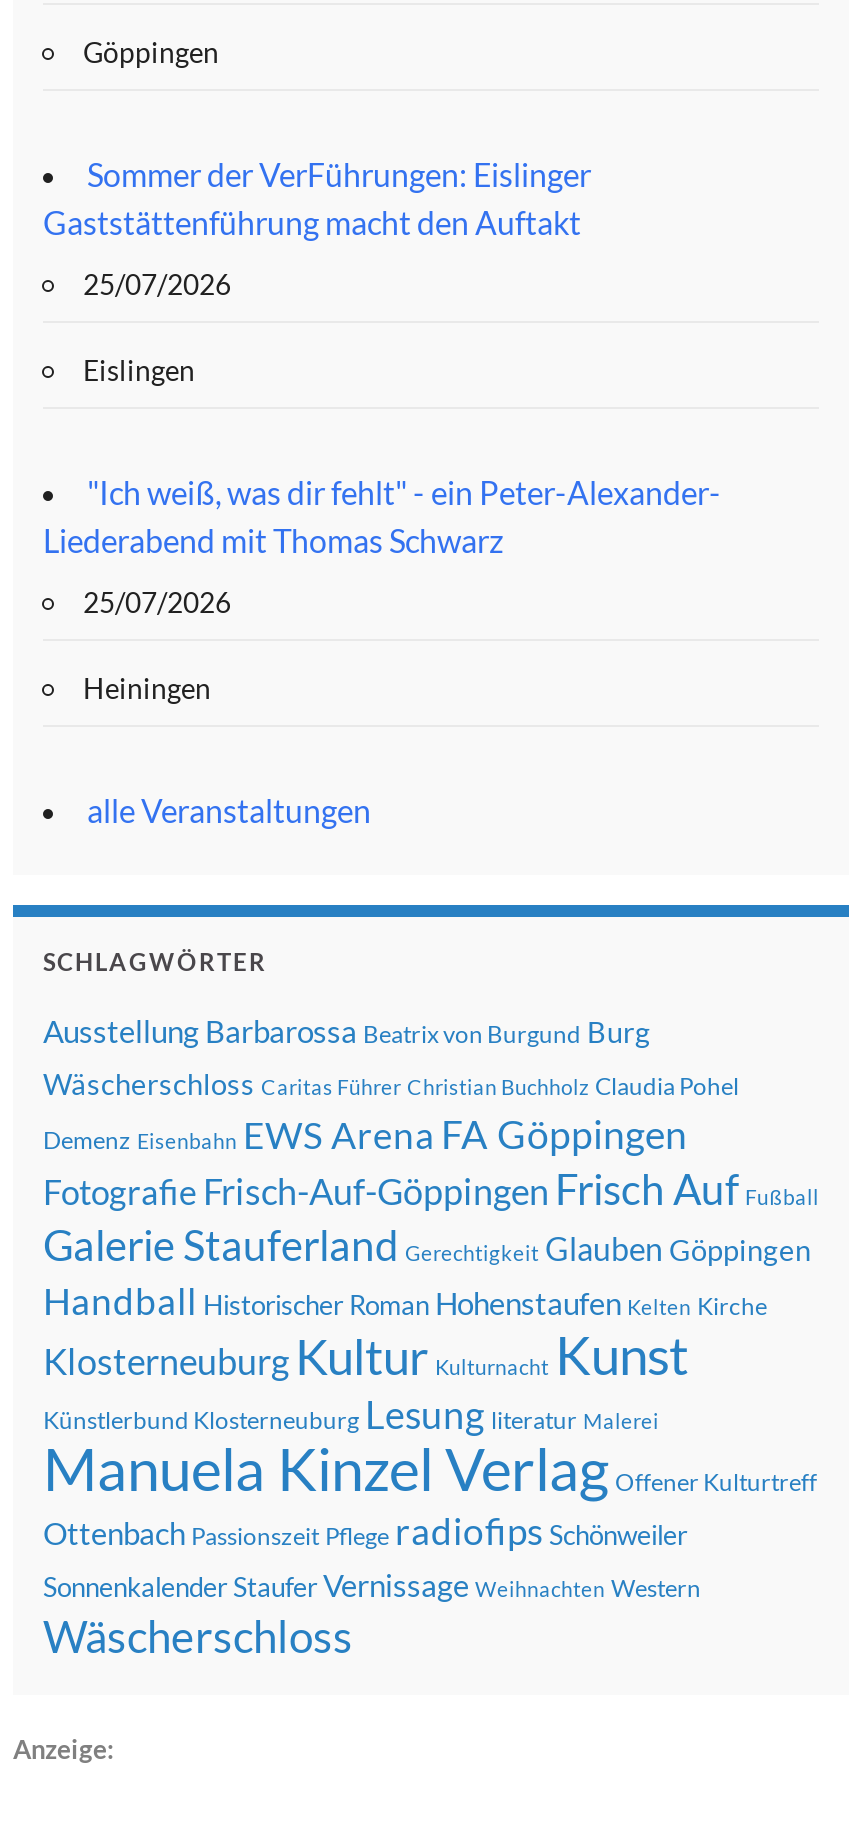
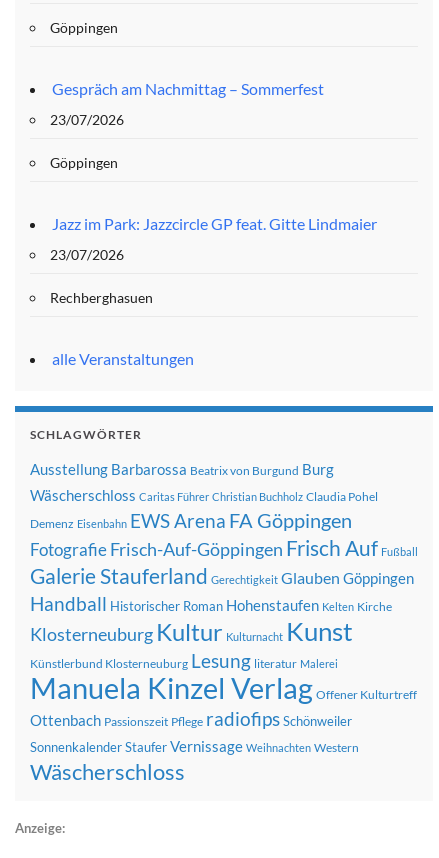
- Sommer der VerFührungen: Eislinger
- Gaststättenführung macht den Auftakt
+ Gespräch am Nachmittag – Sommerfest

- 25/07/2026
+ 23/07/2026

- Eislingen
+ Göppingen

- "Ich weiß, was dir fehlt" - ein Peter-Alexander-
- Liederabend mit Thomas Schwarz
+ Jazz im Park: Jazzcircle GP feat. Gitte Lindmaier

- 25/07/2026
+ 23/07/2026

- Heiningen
+ Rechberghasuen
